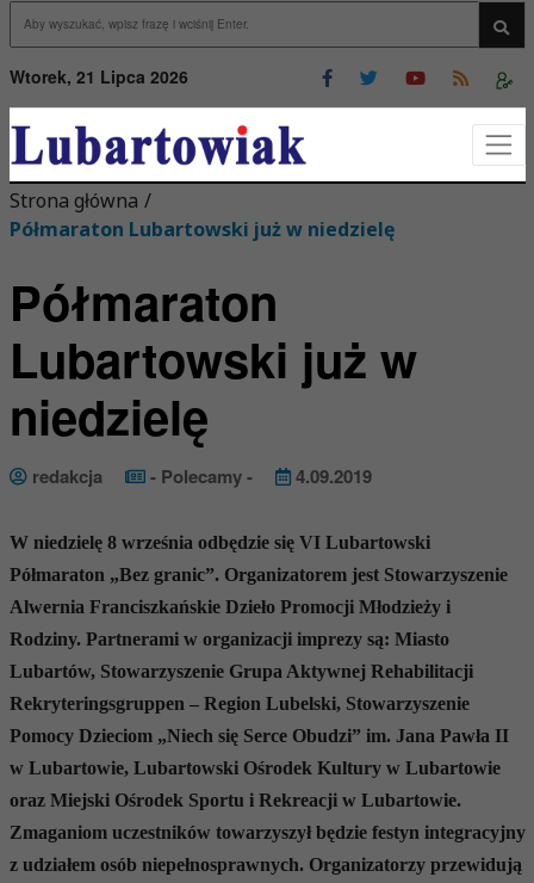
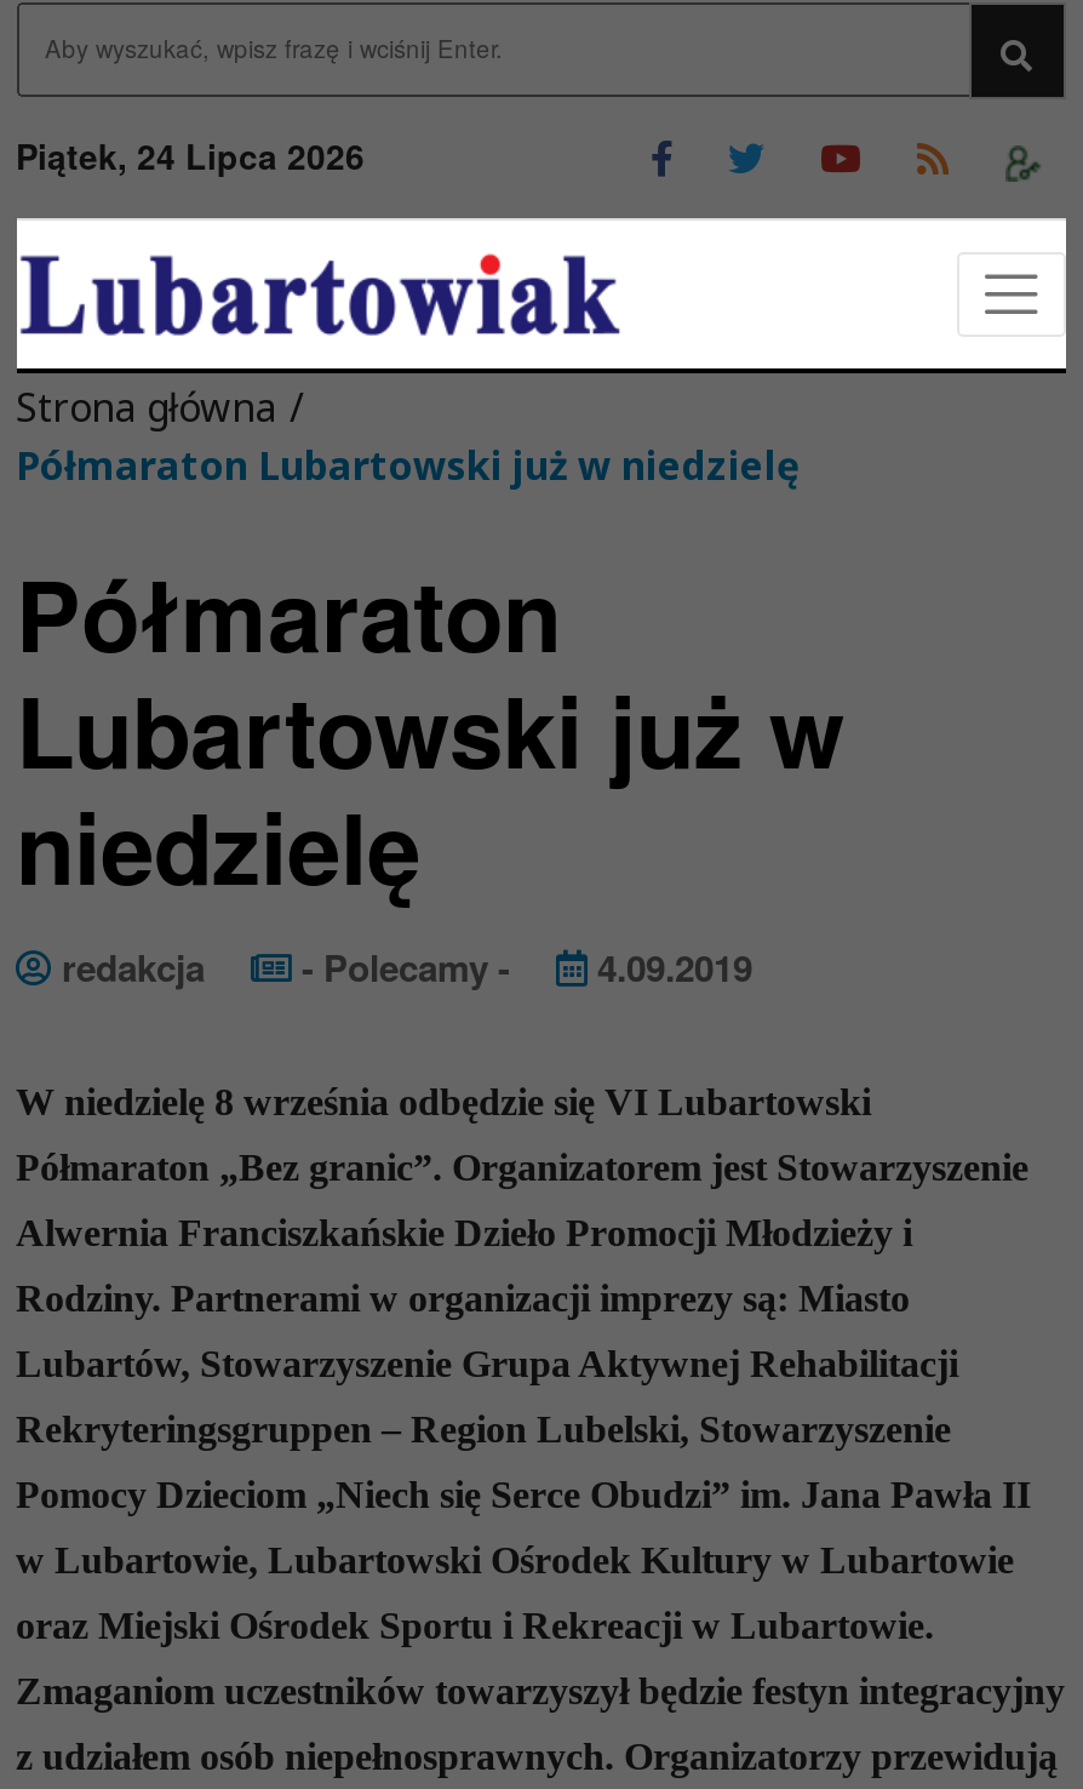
- Wtorek, 21 Lipca 2026
+ Piątek, 24 Lipca 2026
